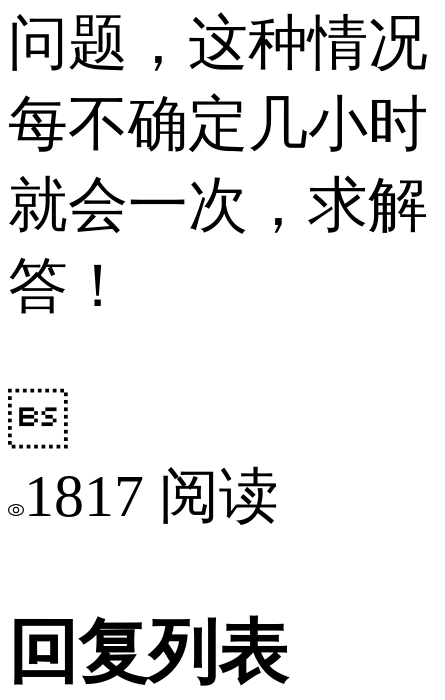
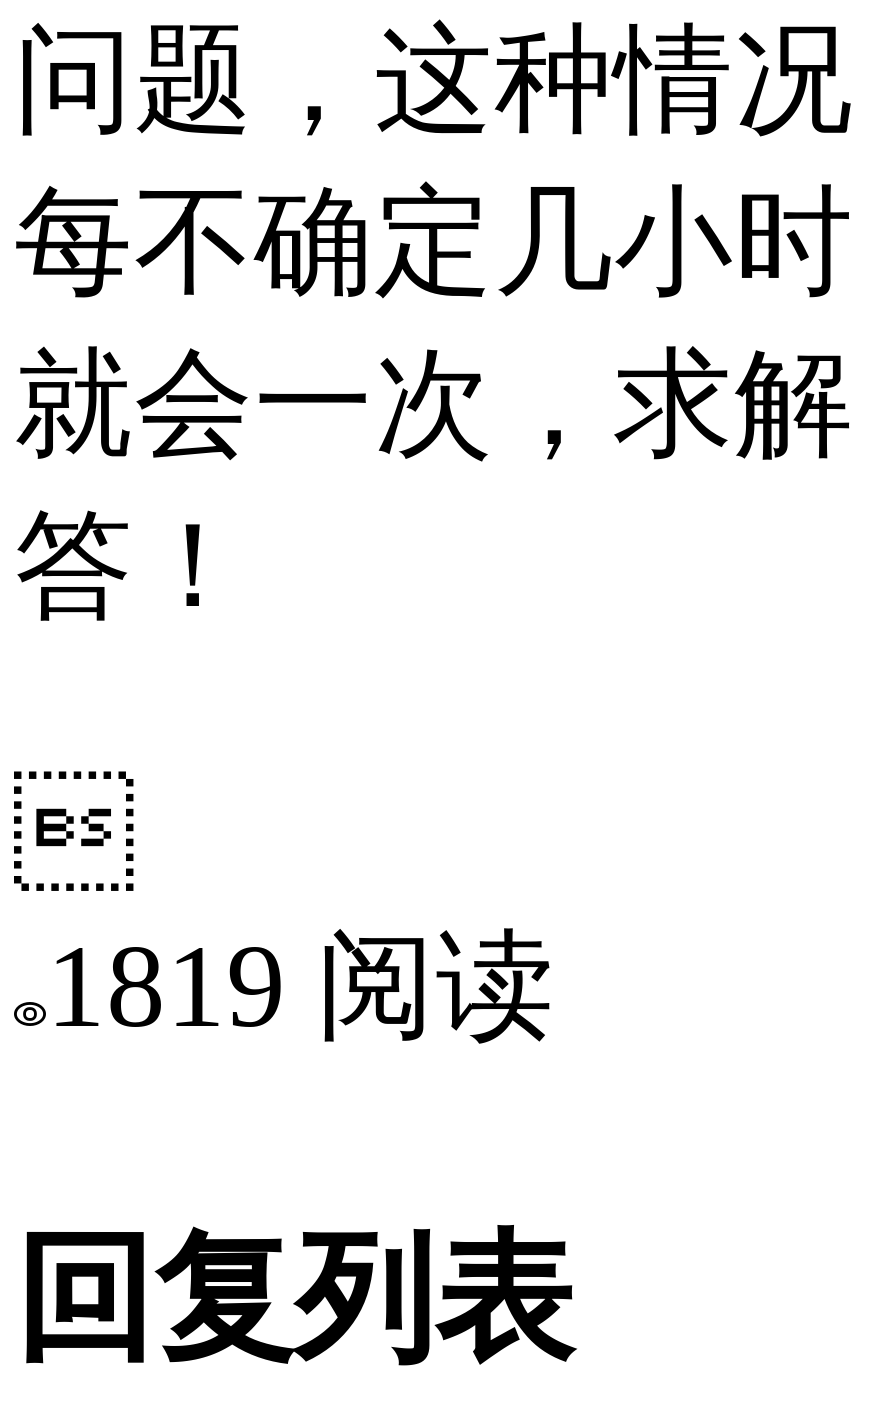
- 1817 阅读
+ 1819 阅读
